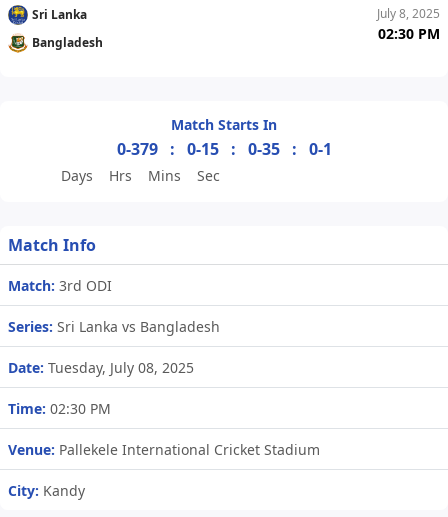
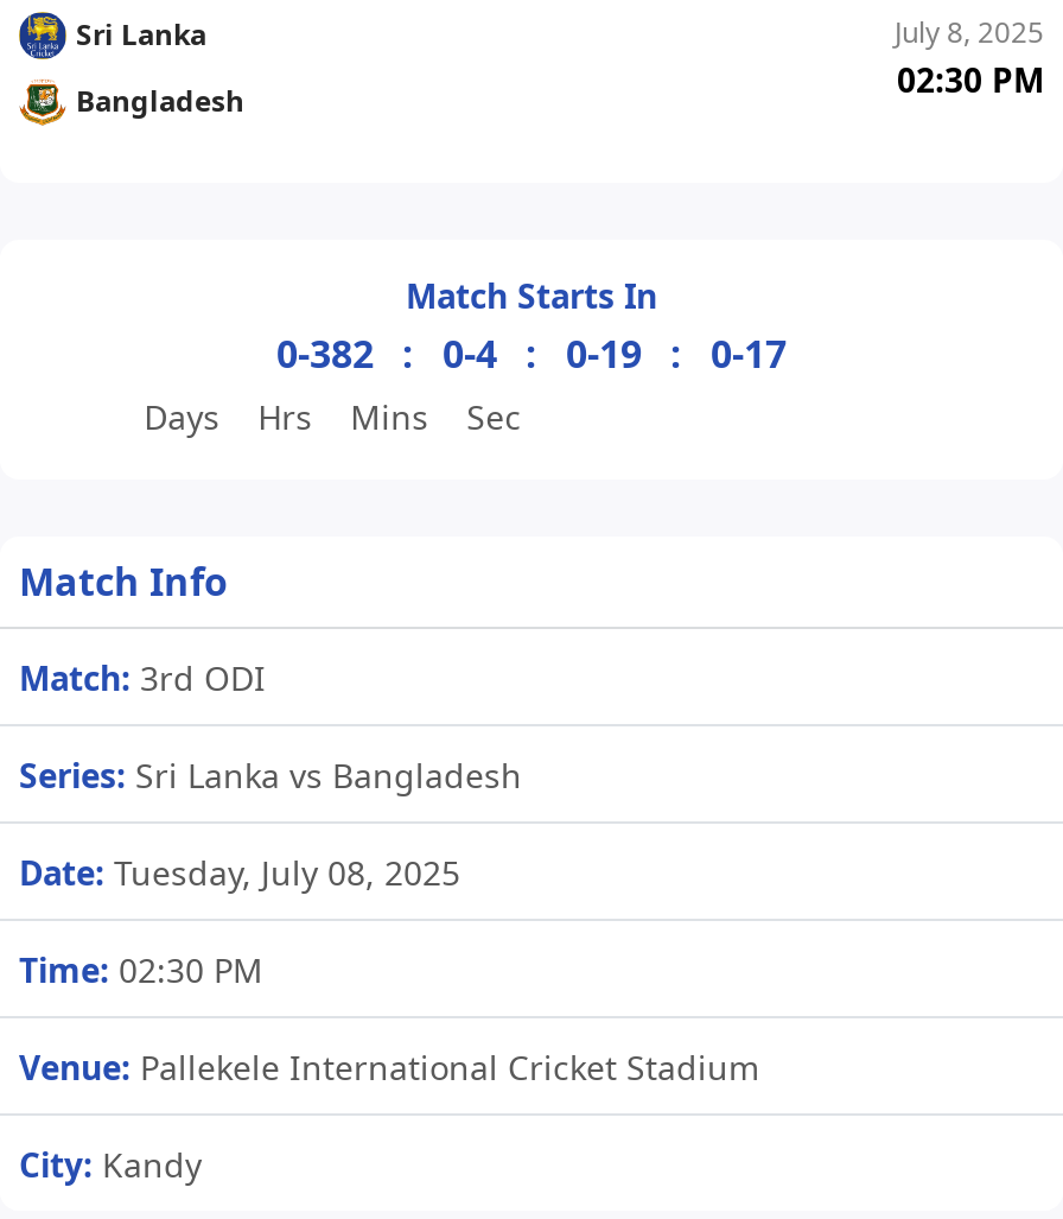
- 0-379 : 0-15 : 0-35 : 0-1
+ 0-382 : 0-4 : 0-19 : 0-17
